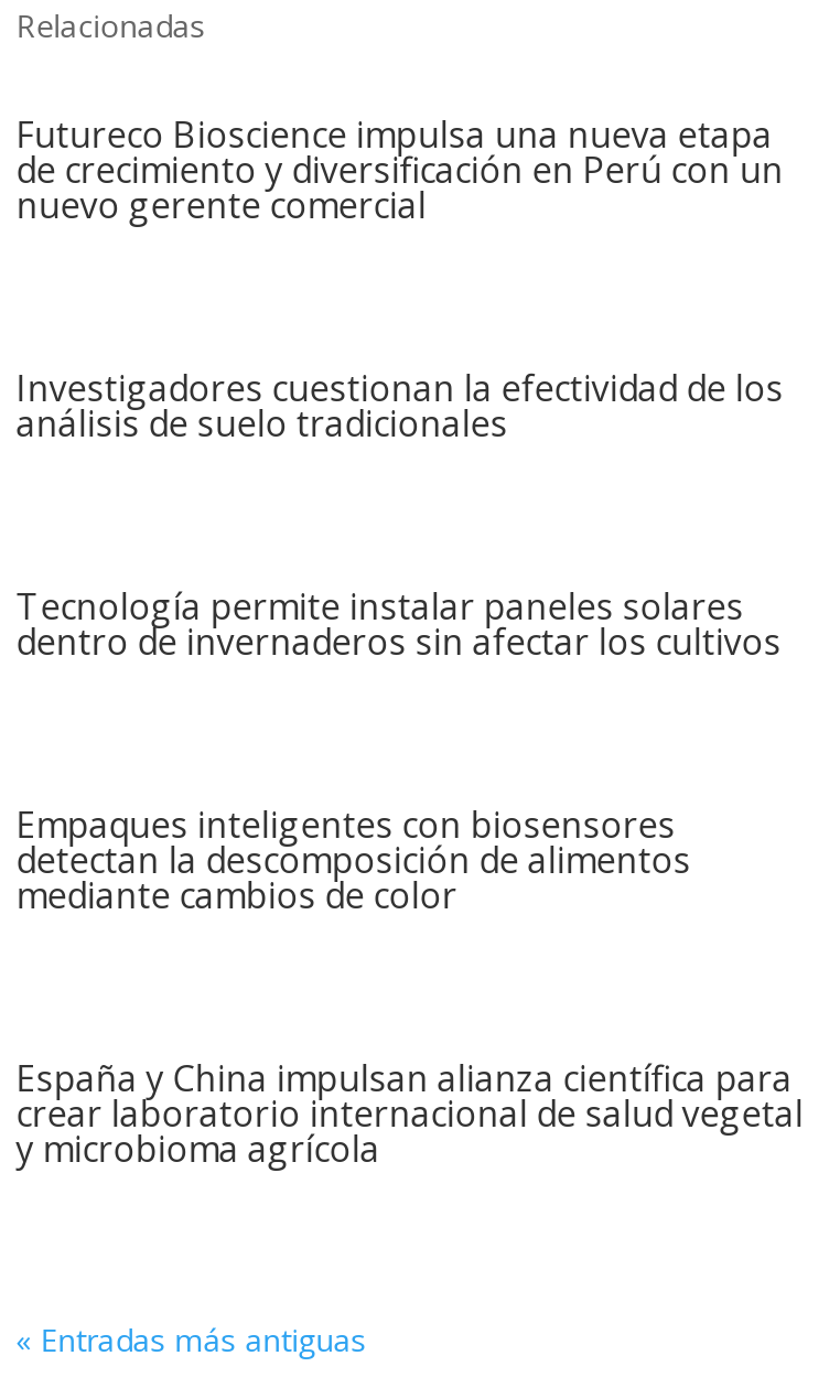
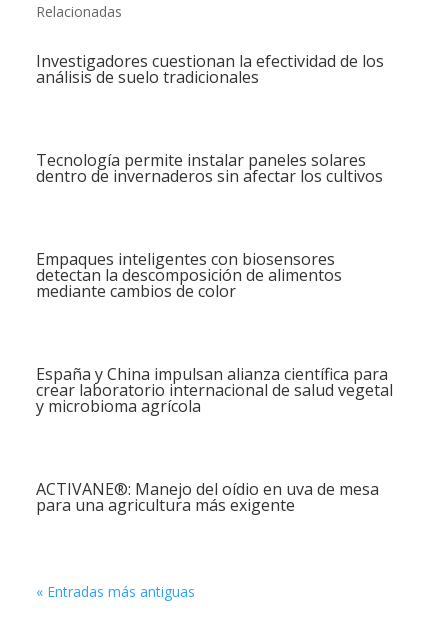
- Futureco Bioscience impulsa una nueva etapa
- de crecimiento y diversificación en Perú con un
- nuevo gerente comercial

moved up: Investigadores cuestionan la efectividad de los | análisis de suelo tradicionales | Tecnología permite instalar paneles solares | ... | crear laboratorio internacional de salud vegetal | y microbioma agrícola

+ ACTIVANE®: Manejo del oídio en uva de mesa
+ para una agricultura más exigente
